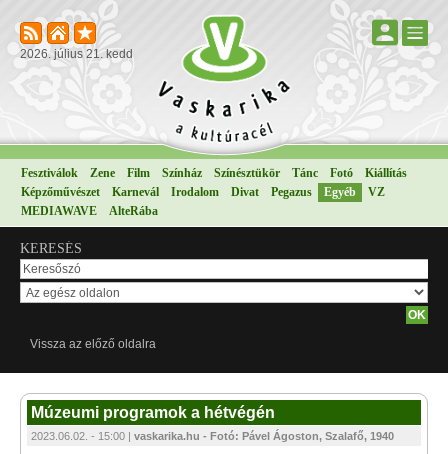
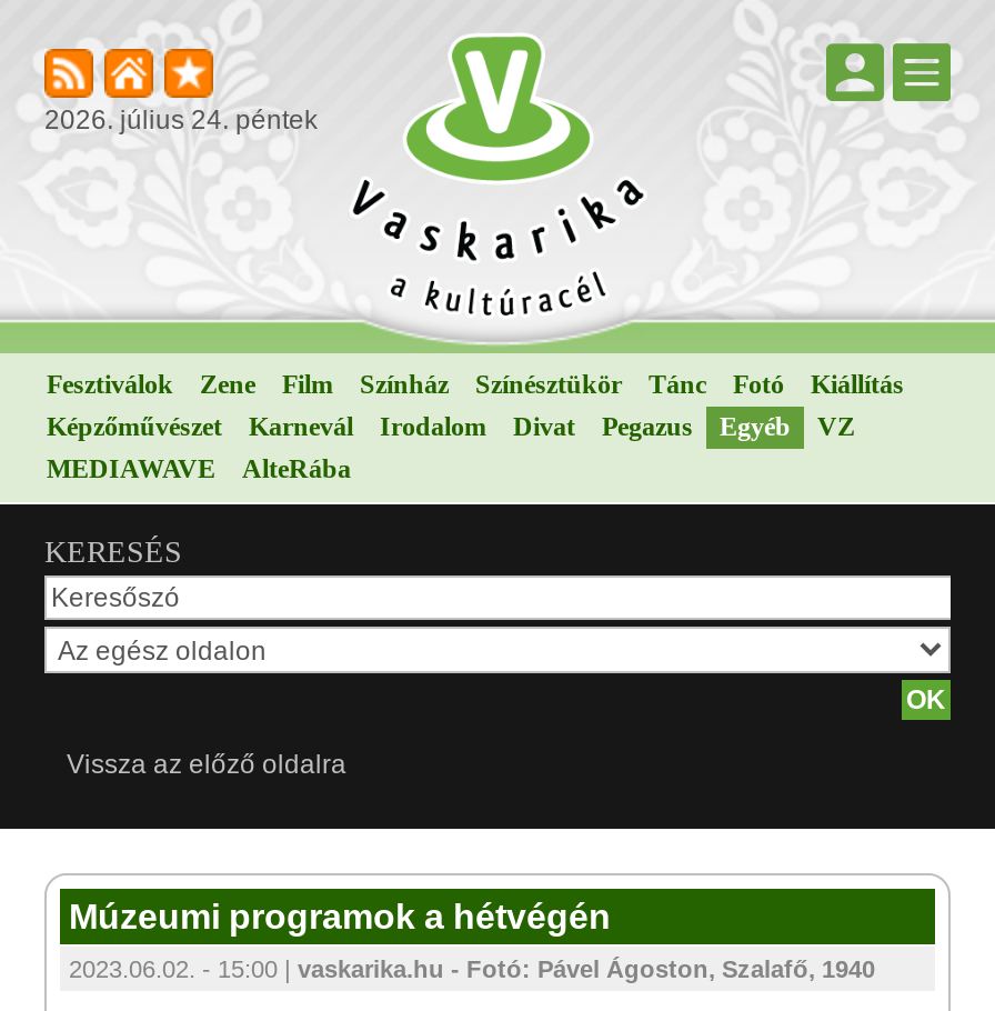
- 2026. július 21. kedd
+ 2026. július 24. péntek
